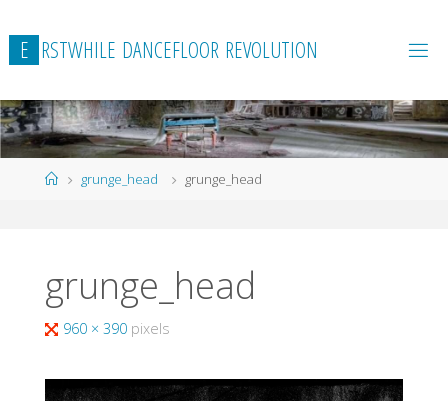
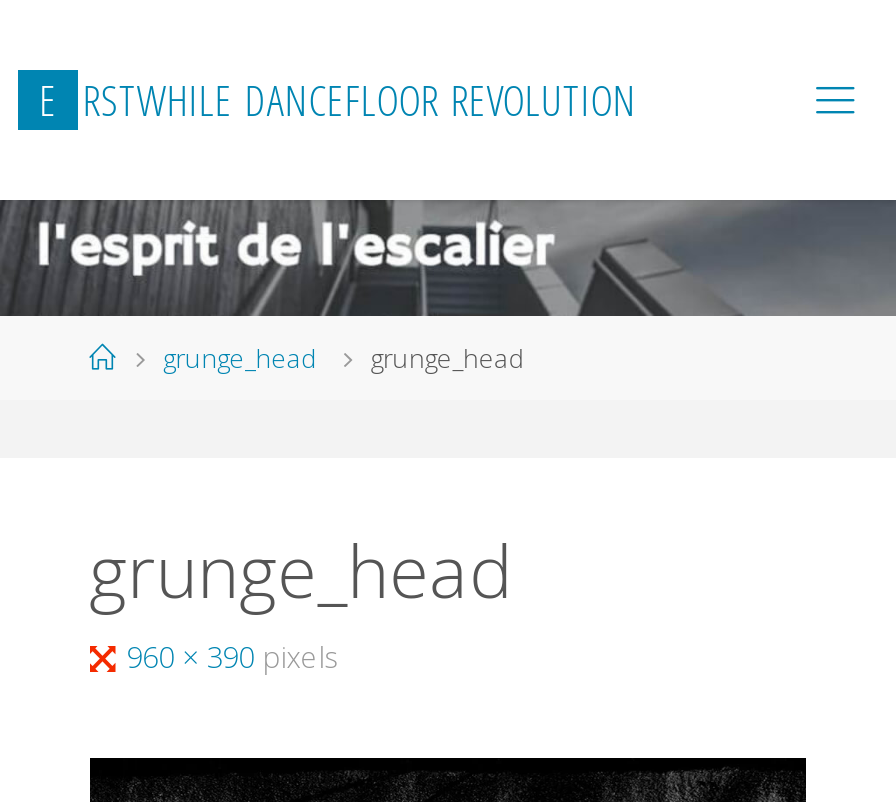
- [image]
+ [image]
